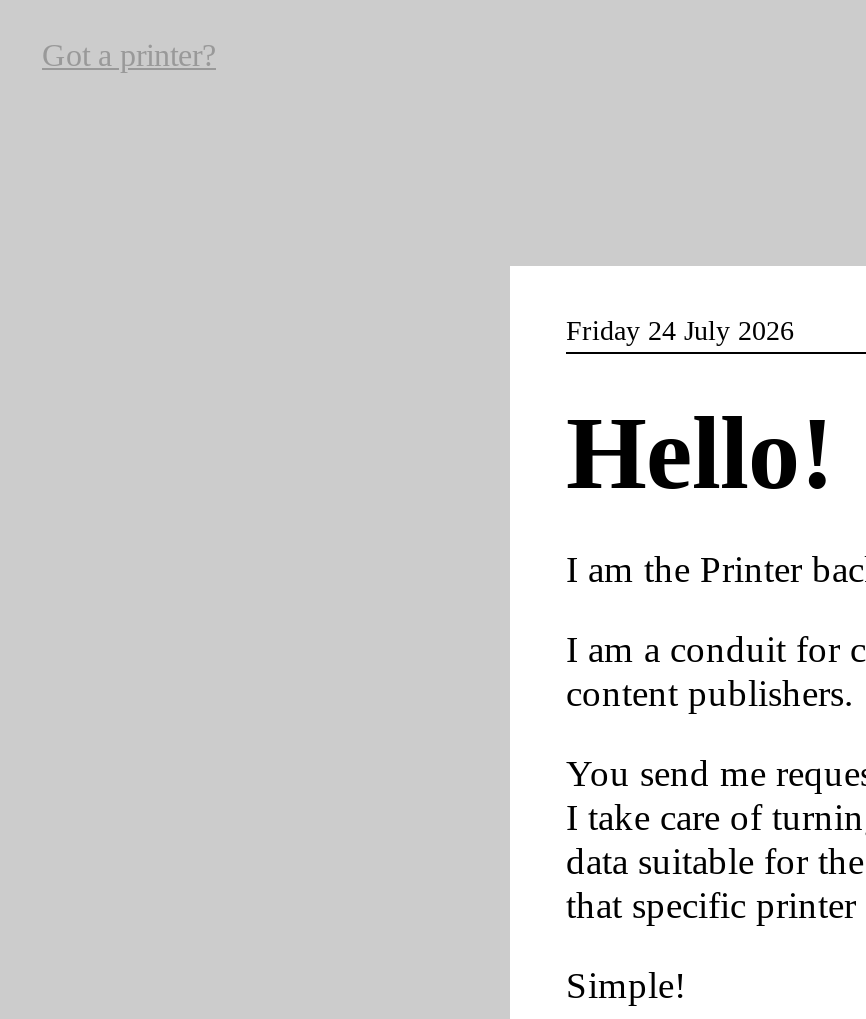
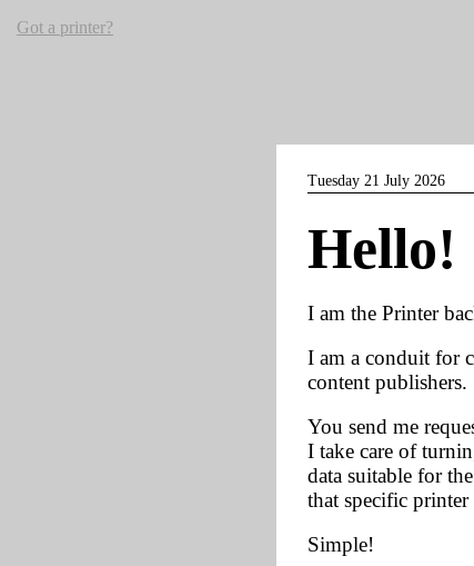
- Friday 24 July 2026
+ Tuesday 21 July 2026
